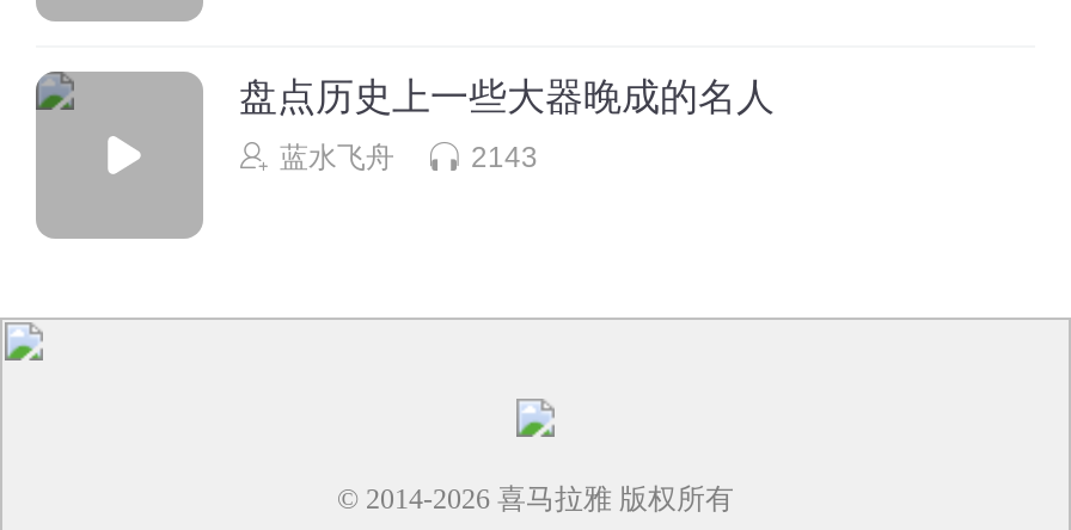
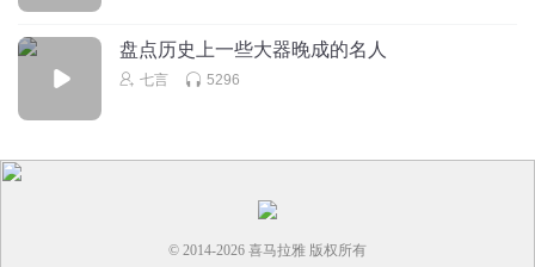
- 蓝水飞舟
- 2143
+ 七言
+ 5296
